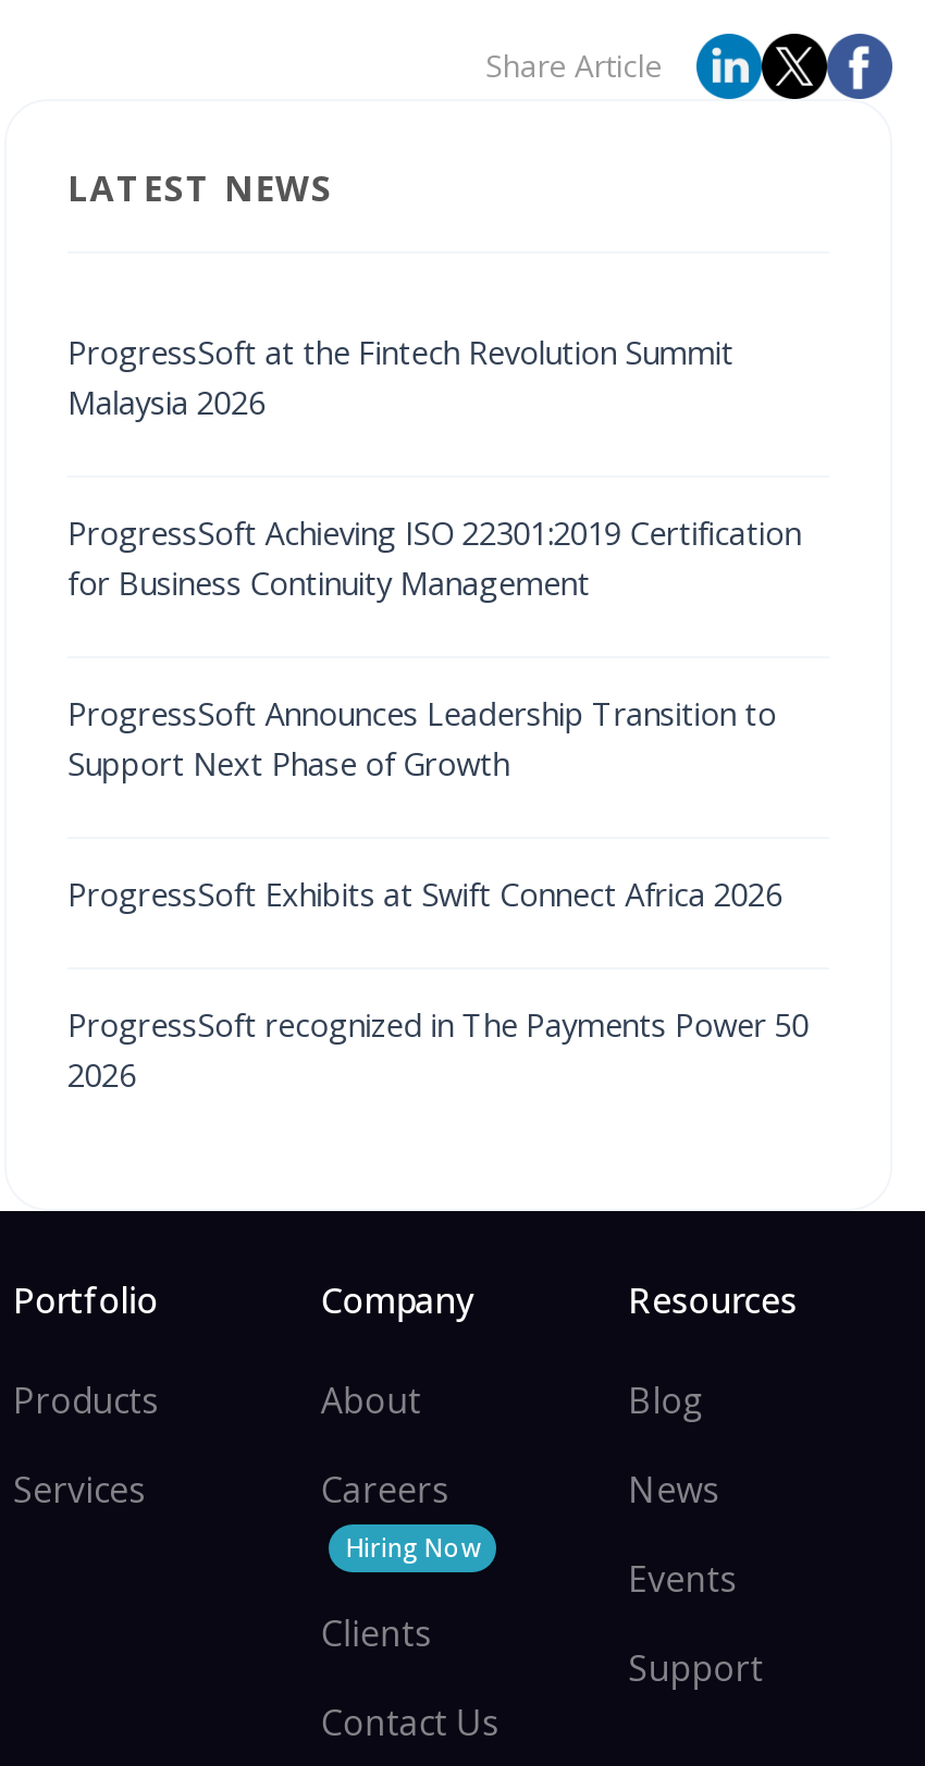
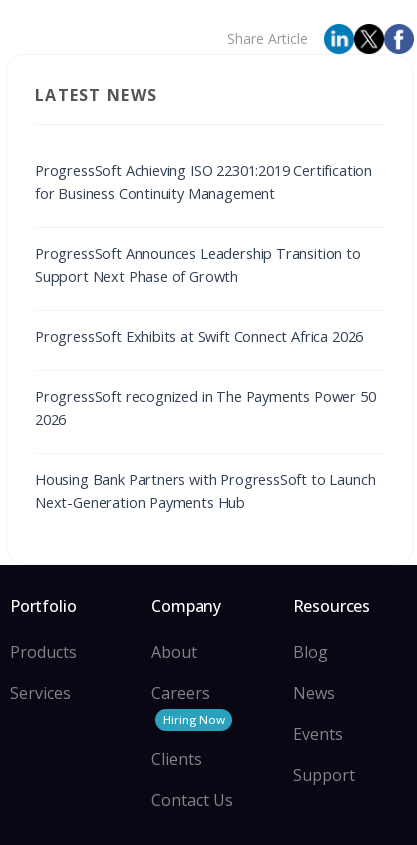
- ProgressSoft at the Fintech Revolution Summit
- Malaysia 2026

moved up: ProgressSoft Achieving ISO 22301:2019 Certification | for Business Continuity Management | ProgressSoft Announces Leadership Transition to | Support Next Phase of Growth | ProgressSoft Exhibits at Swift Connect Africa 2026 | ProgressSoft recognized in The Payments Power 50 | 2026

+ Housing Bank Partners with ProgressSoft to Launch
+ Next-Generation Payments Hub
